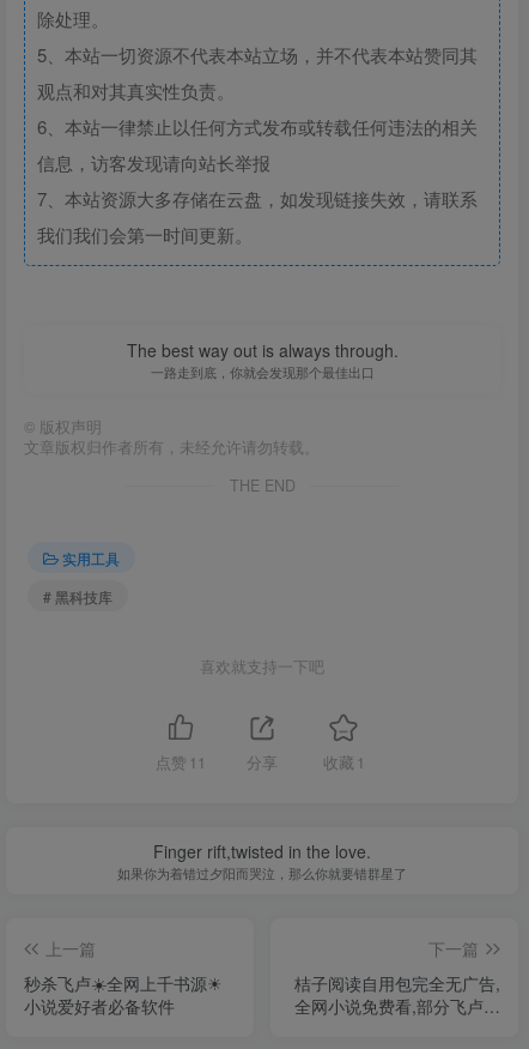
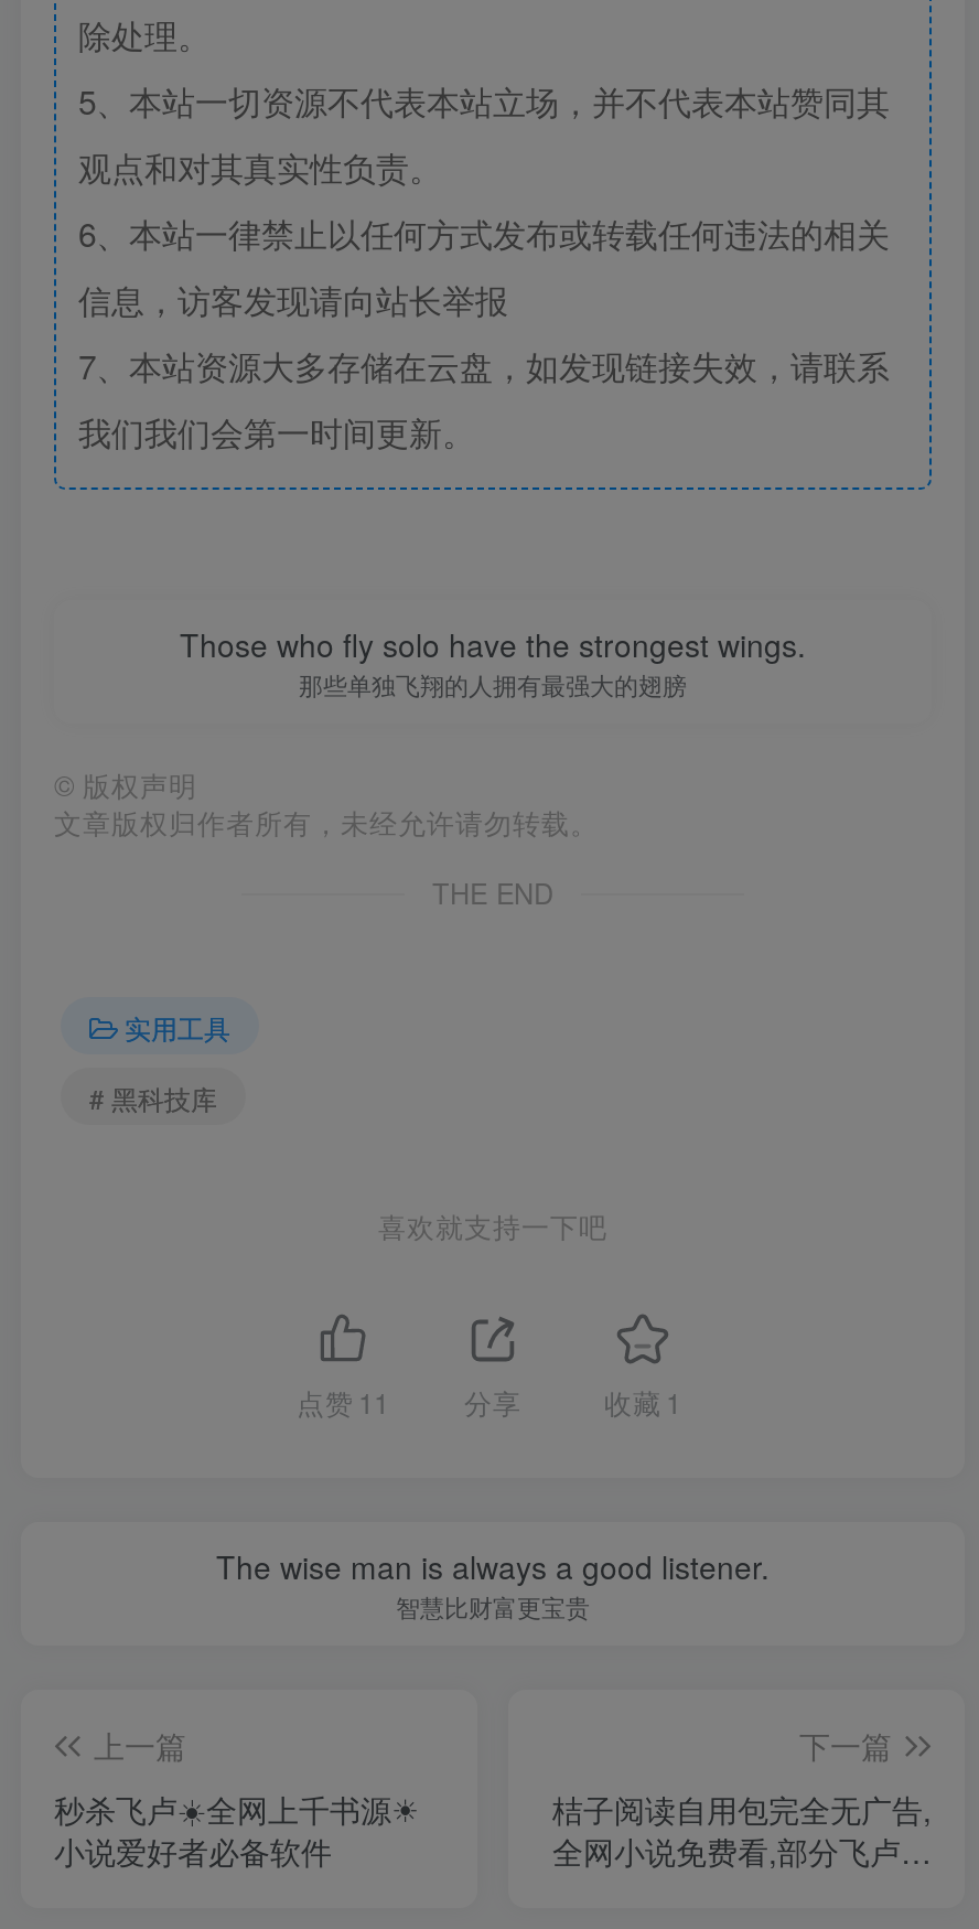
- The best way out is always through.
- 一路走到底，你就会发现那个最佳出口
+ Those who fly solo have the strongest wings.
+ 那些单独飞翔的人拥有最强大的翅膀

- Finger rift,twisted in the love.
- 如果你为着错过夕阳而哭泣，那么你就要错群星了
+ The wise man is always a good listener.
+ 智慧比财富更宝贵
